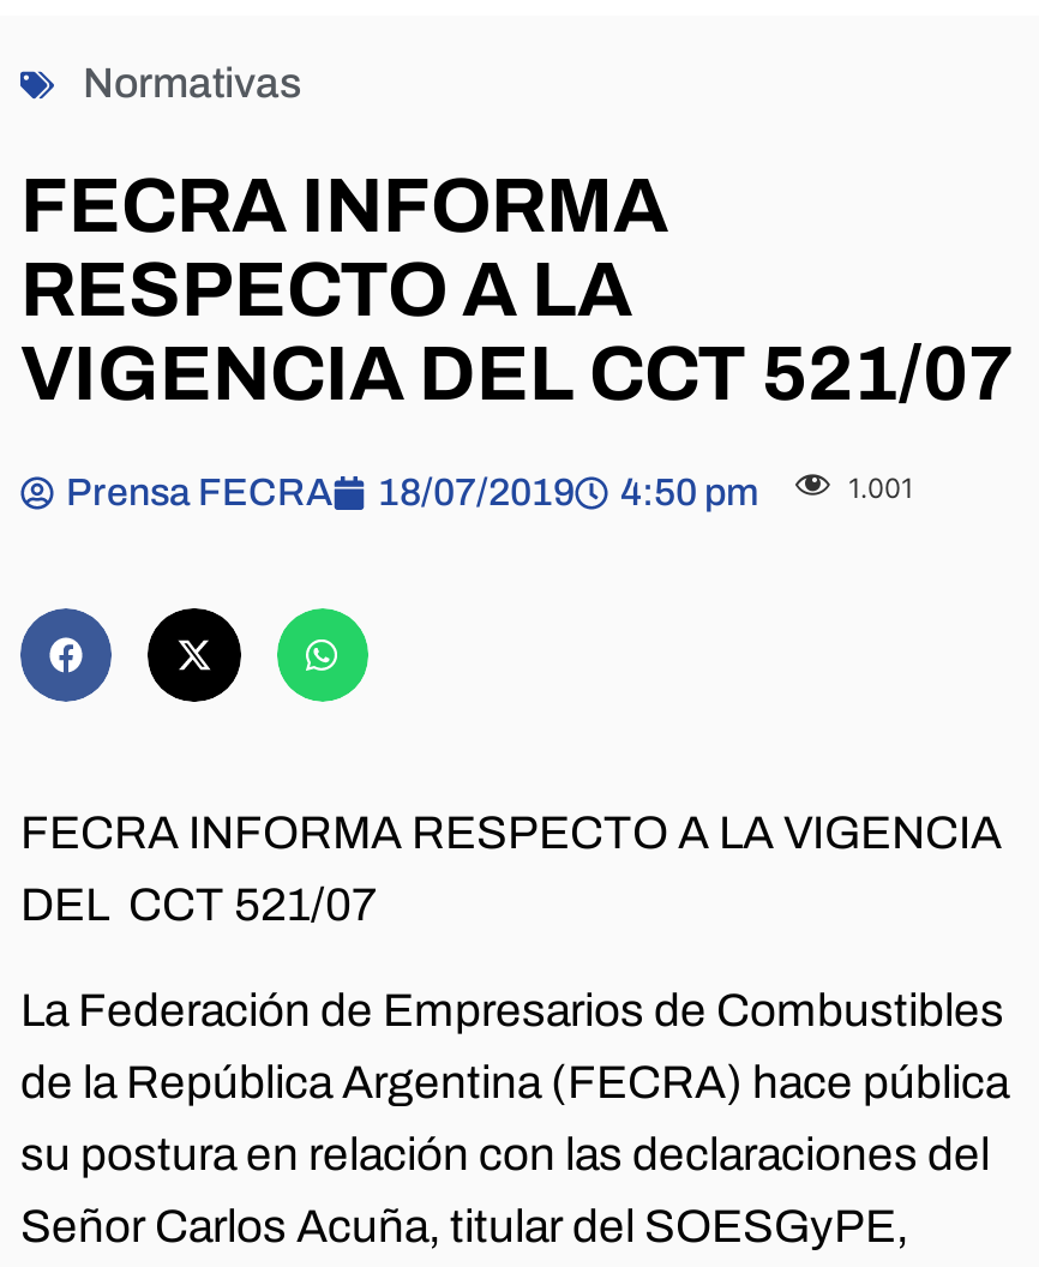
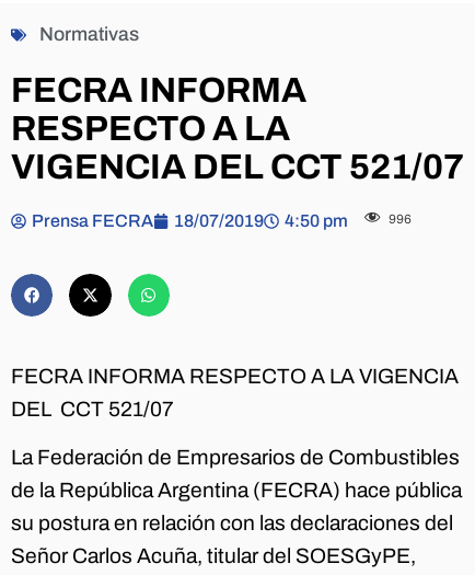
- 1.001
+ 996
